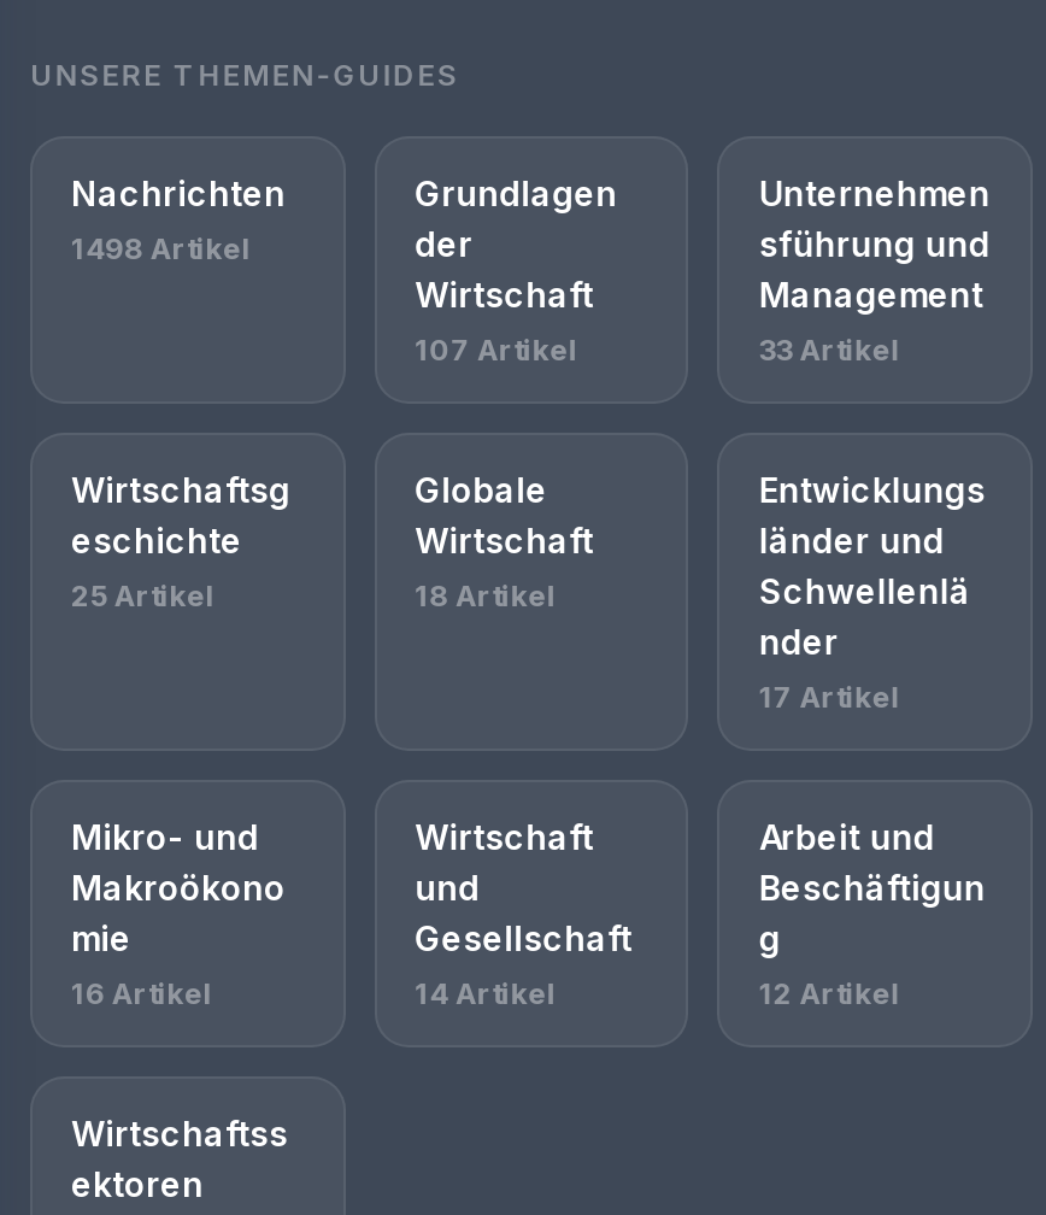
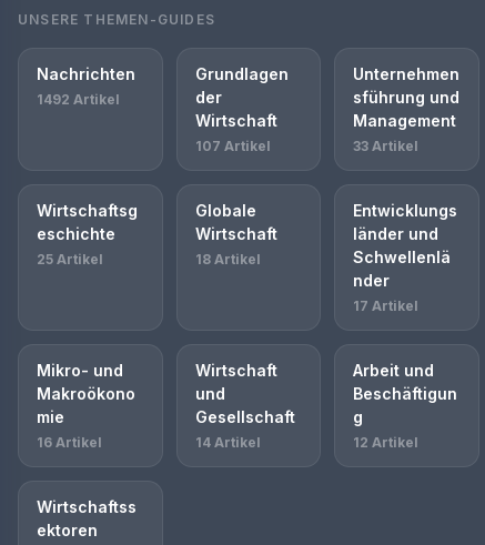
- 1498 Artikel
+ 1492 Artikel
